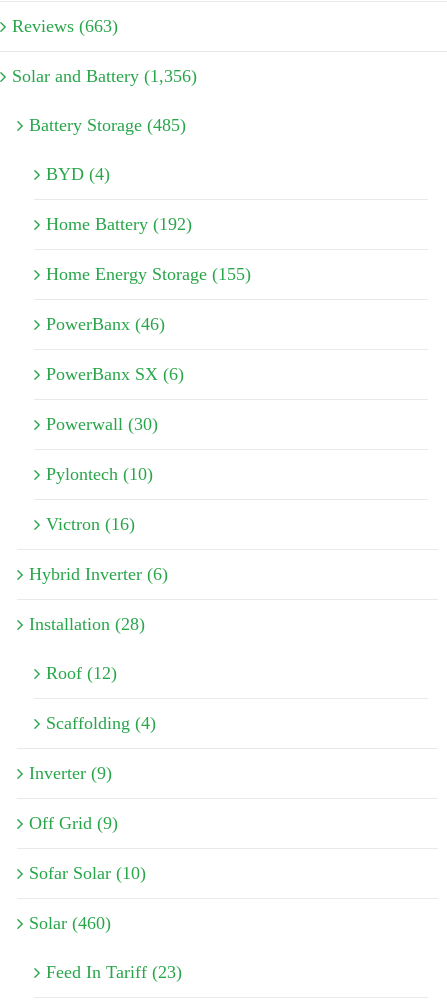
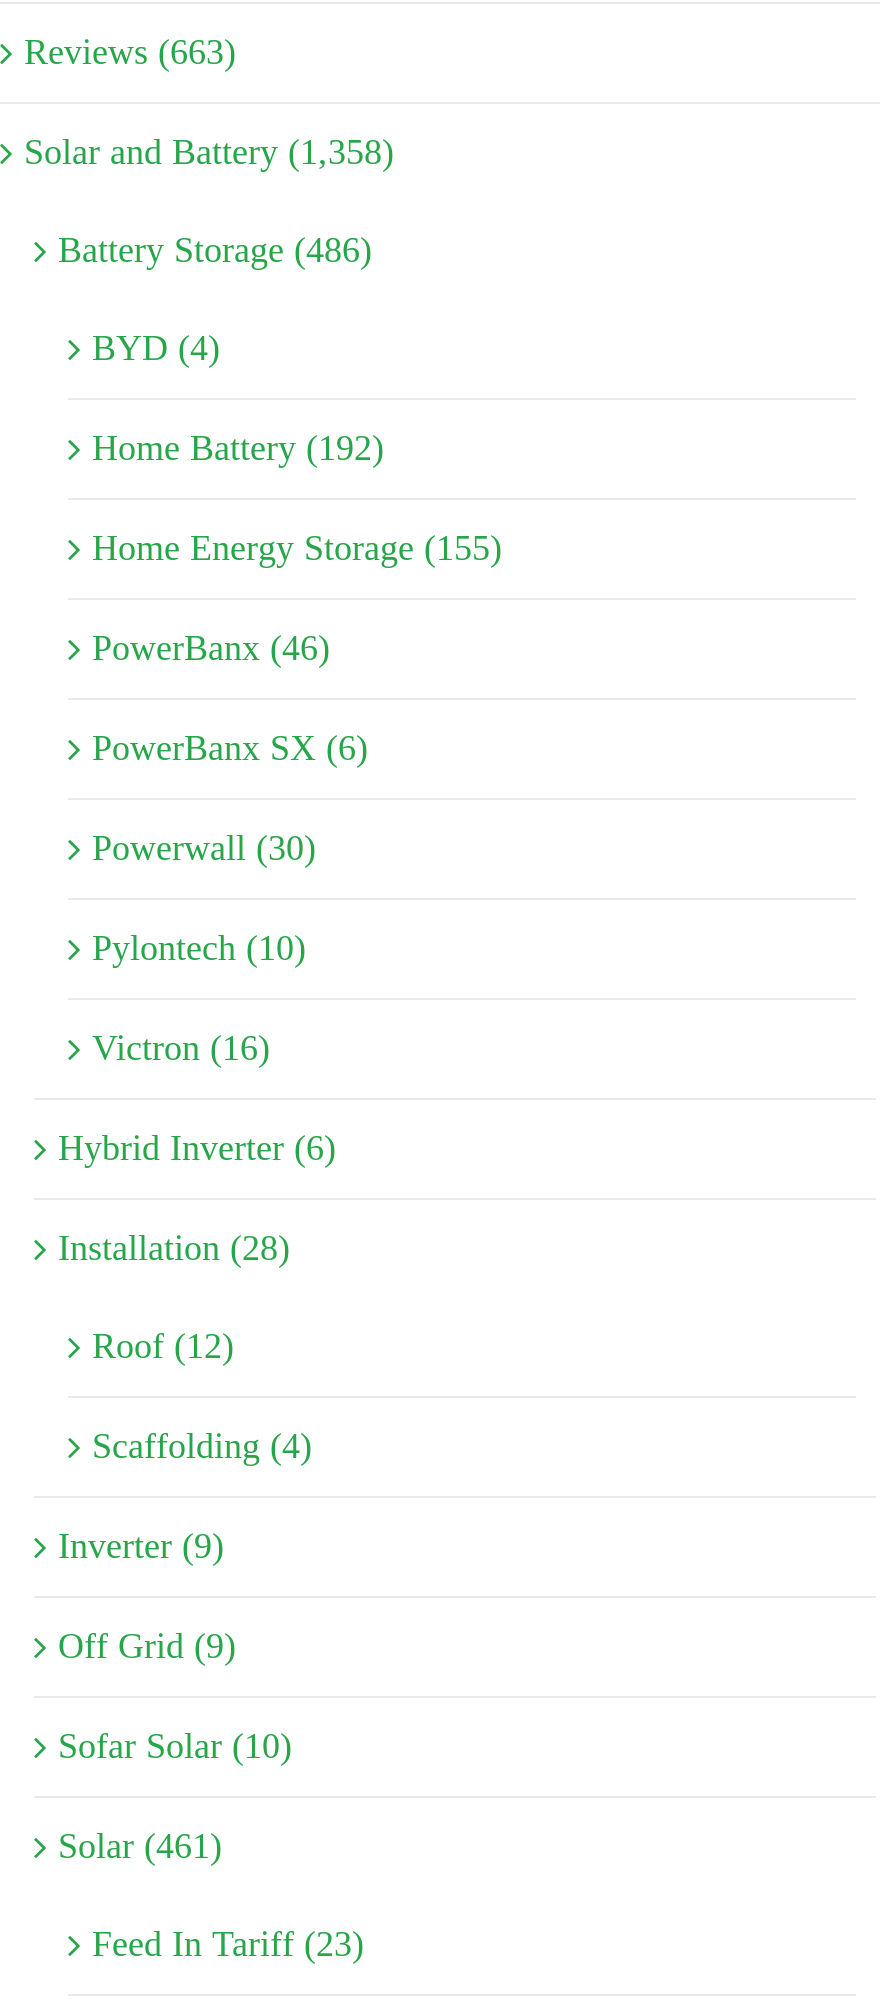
- Solar and Battery (1,356)
+ Solar and Battery (1,358)

- Battery Storage (485)
+ Battery Storage (486)

- Solar (460)
+ Solar (461)
